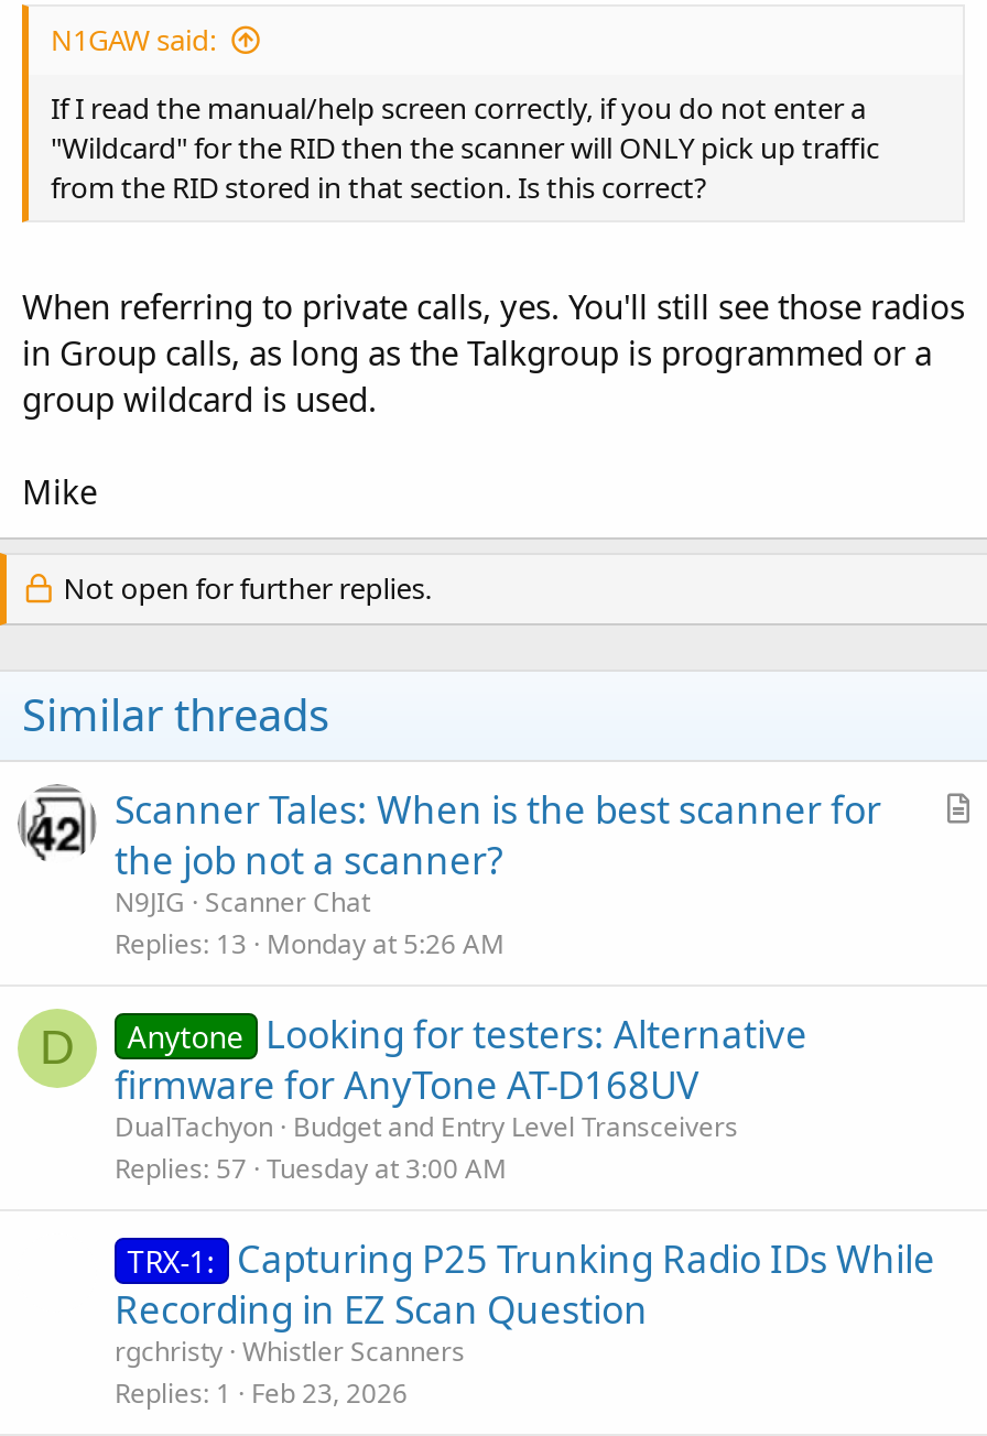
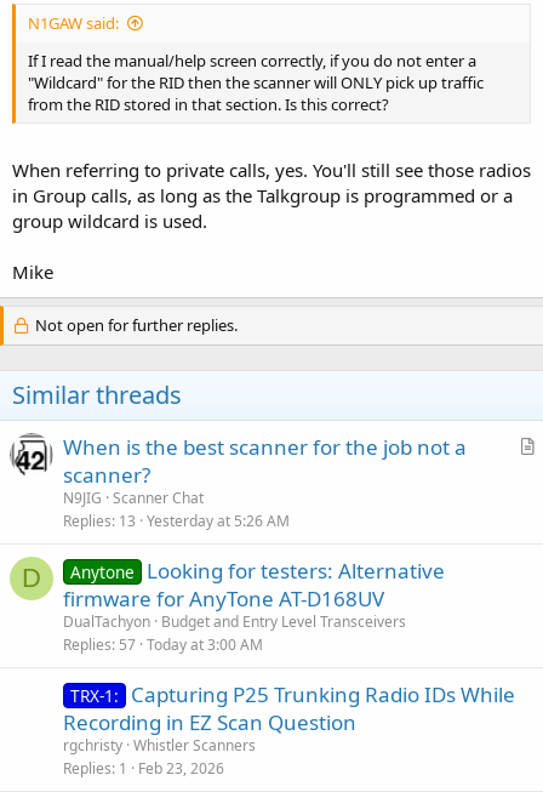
- Scanner Tales: When is the best scanner for
- the job not a scanner?
+ When is the best scanner for the job not a
+ scanner?

- Replies 13 Monday at 5:26 AM
+ Replies 13 Yesterday at 5:26 AM

- Replies 57 Tuesday at 3:00 AM
+ Replies 57 Today at 3:00 AM
